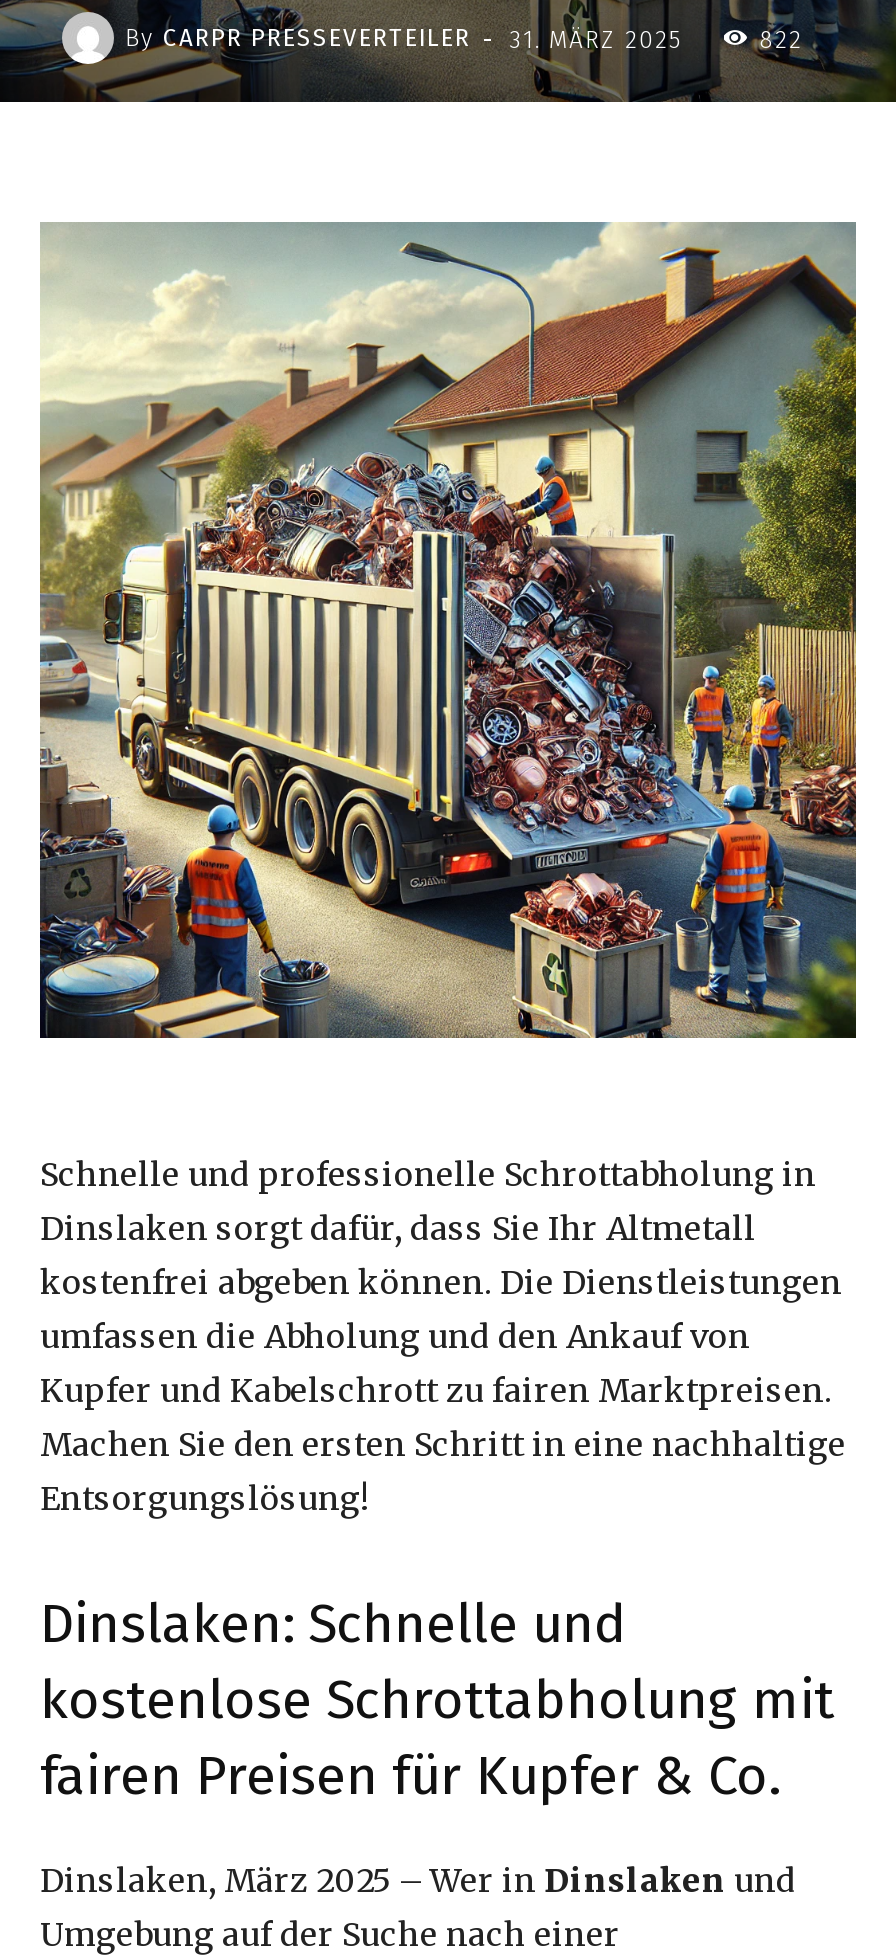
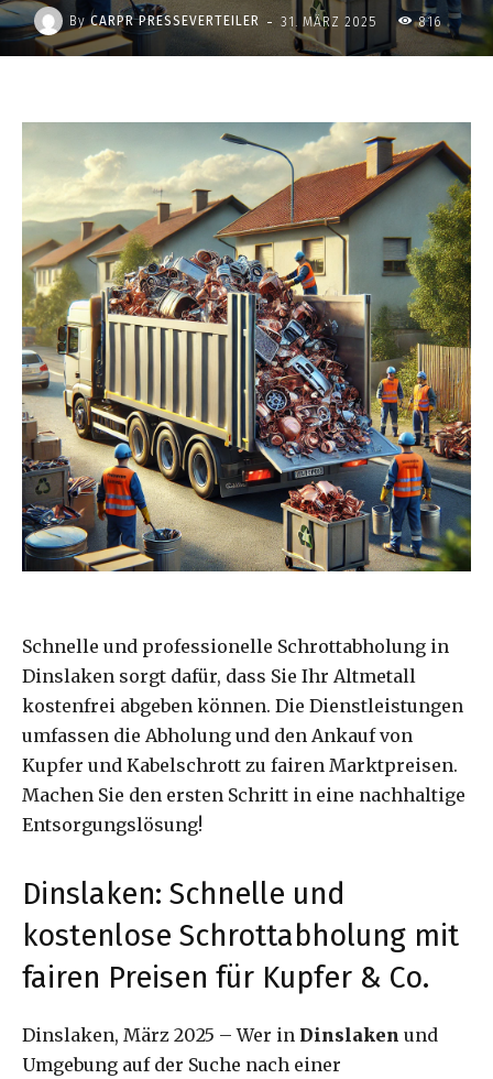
- 822
+ 816
